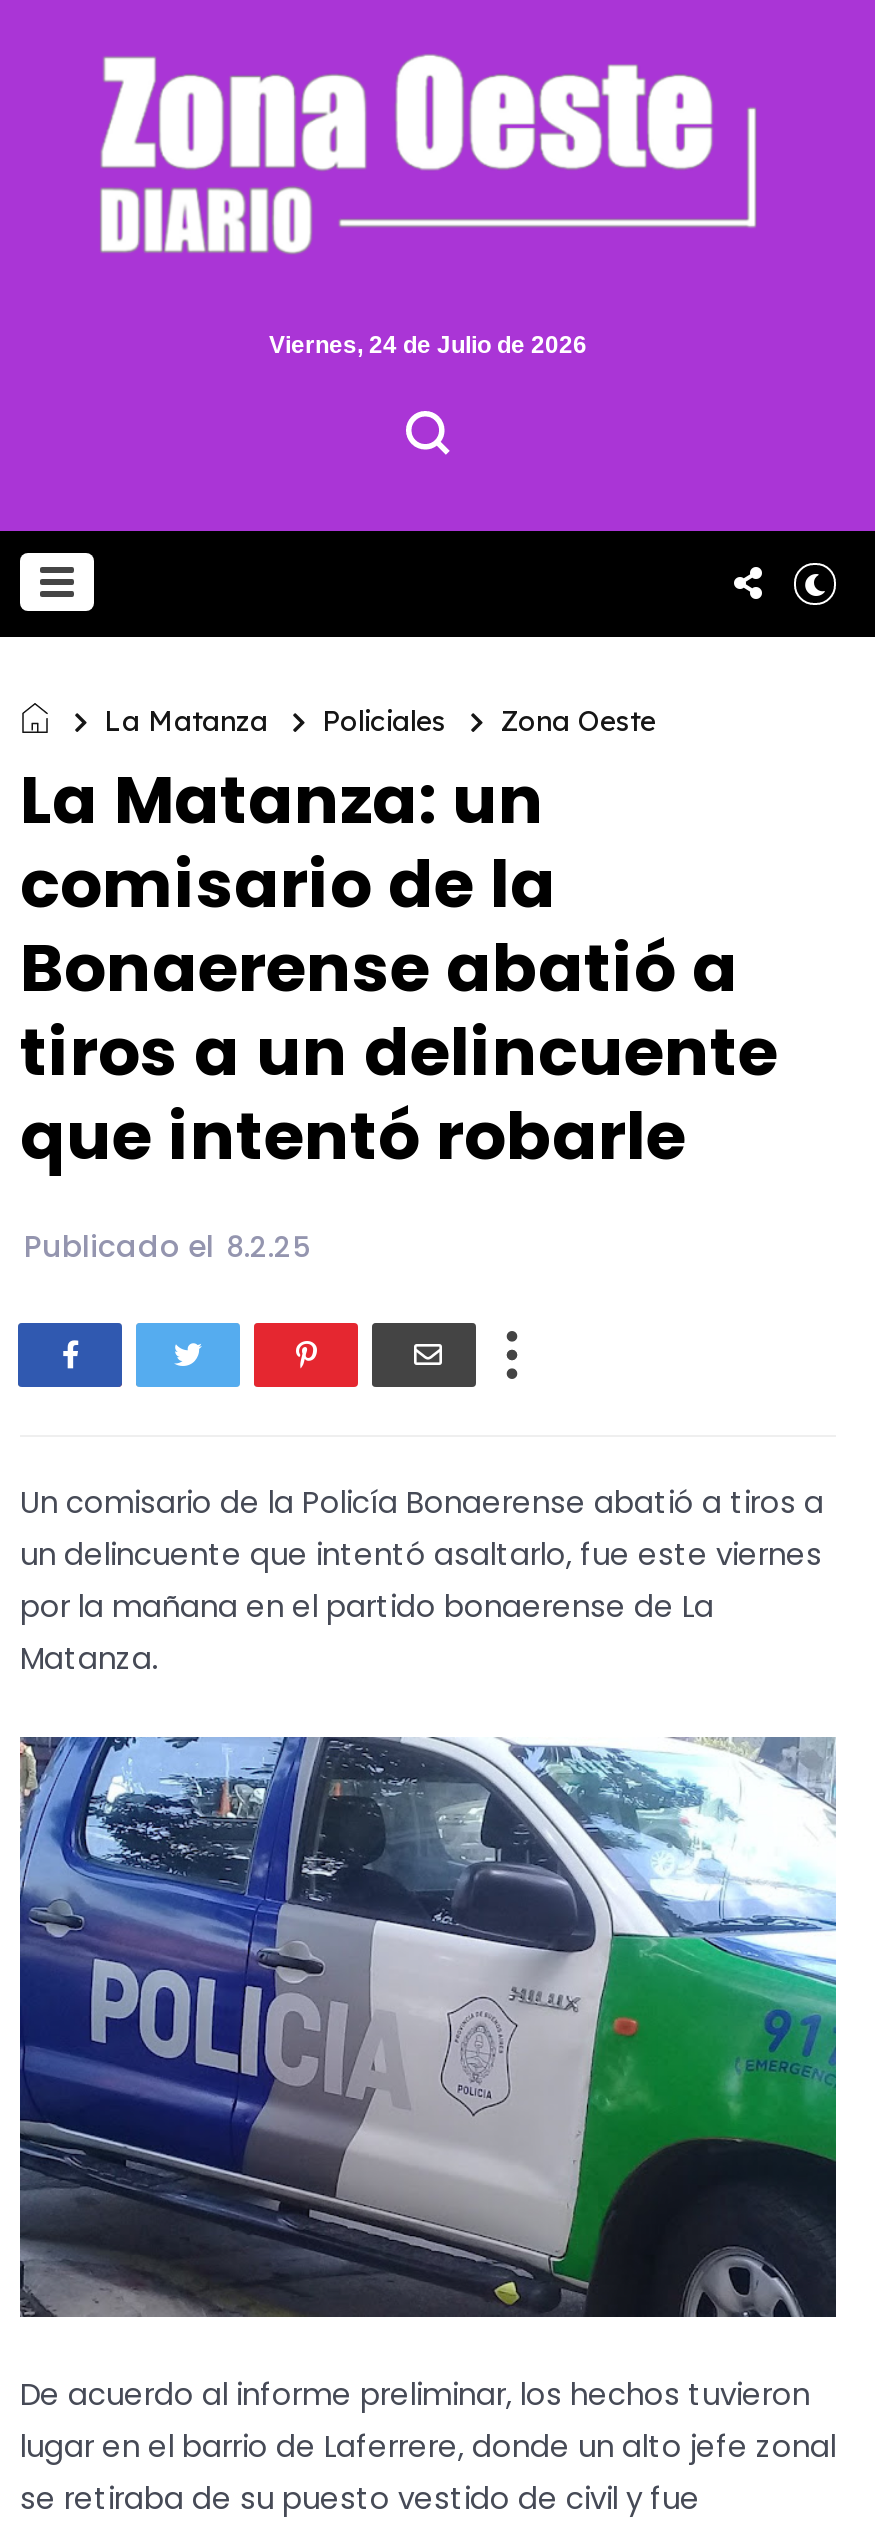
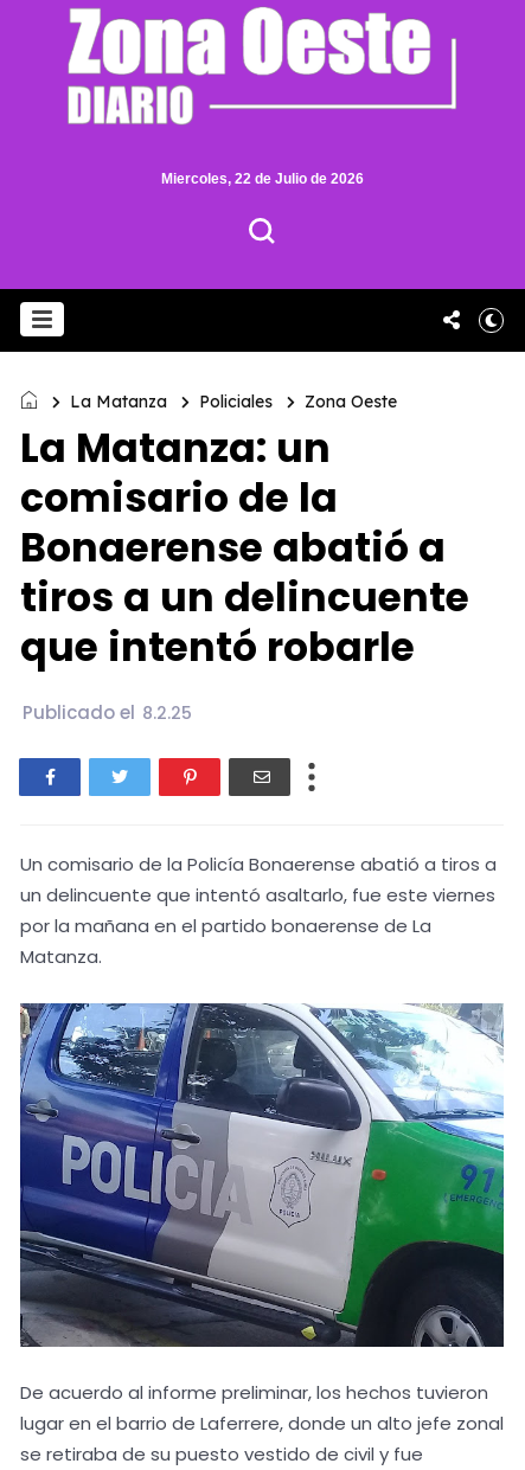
- Viernes, 24 de Julio de 2026
+ Miercoles, 22 de Julio de 2026
